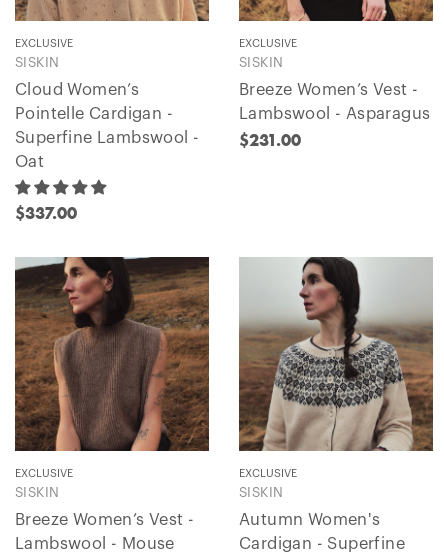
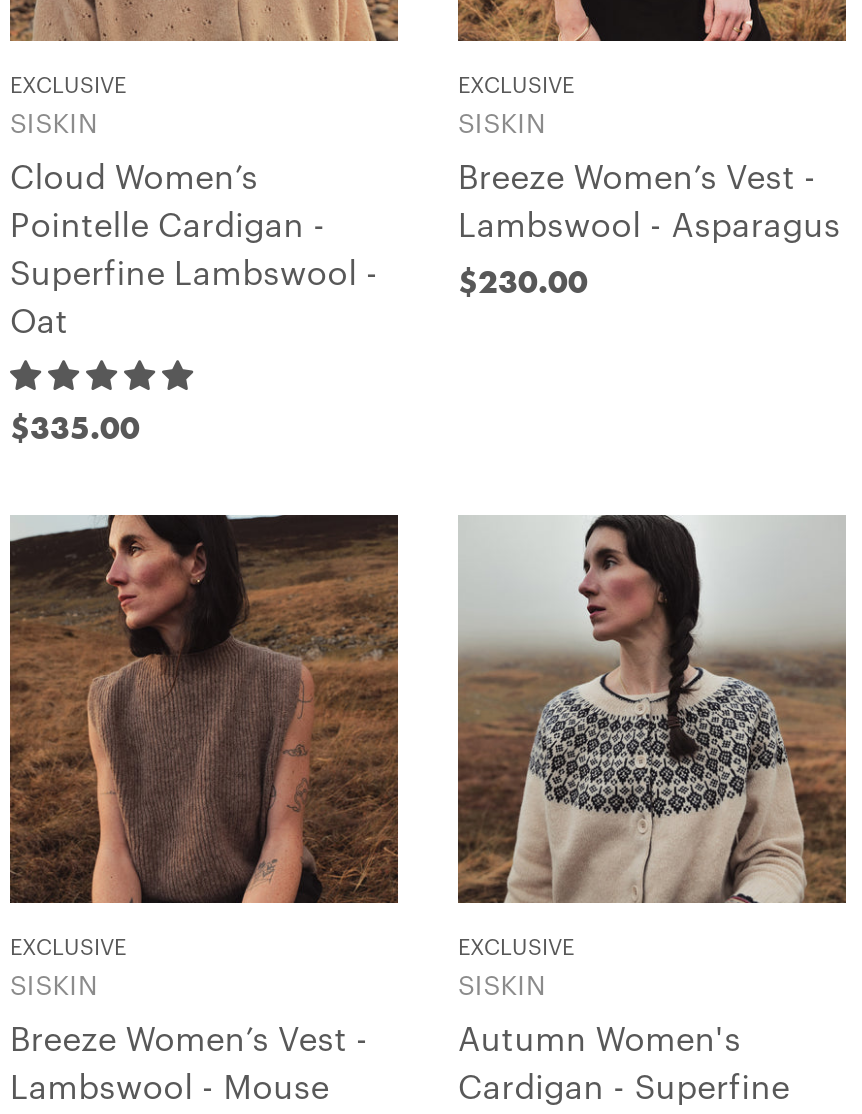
- $231.00
+ $230.00

- $337.00
+ $335.00
